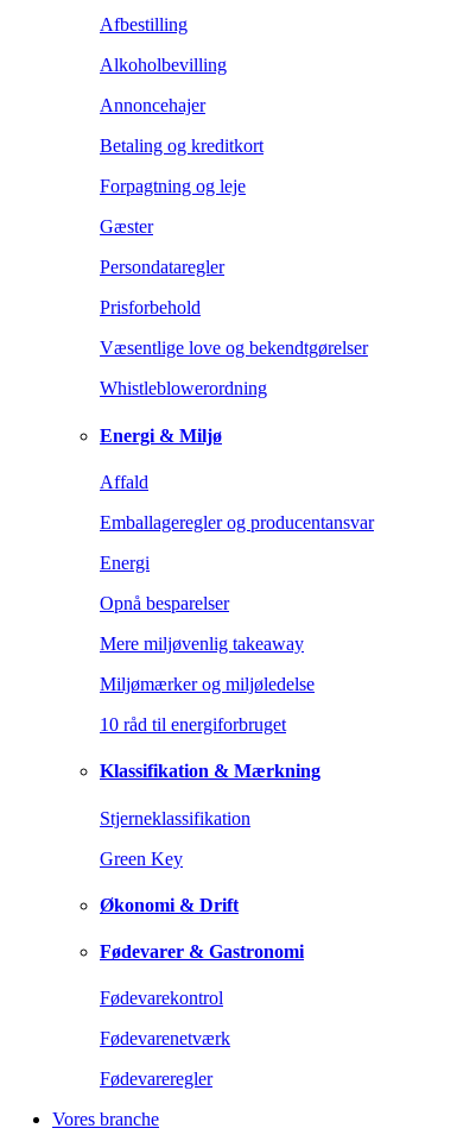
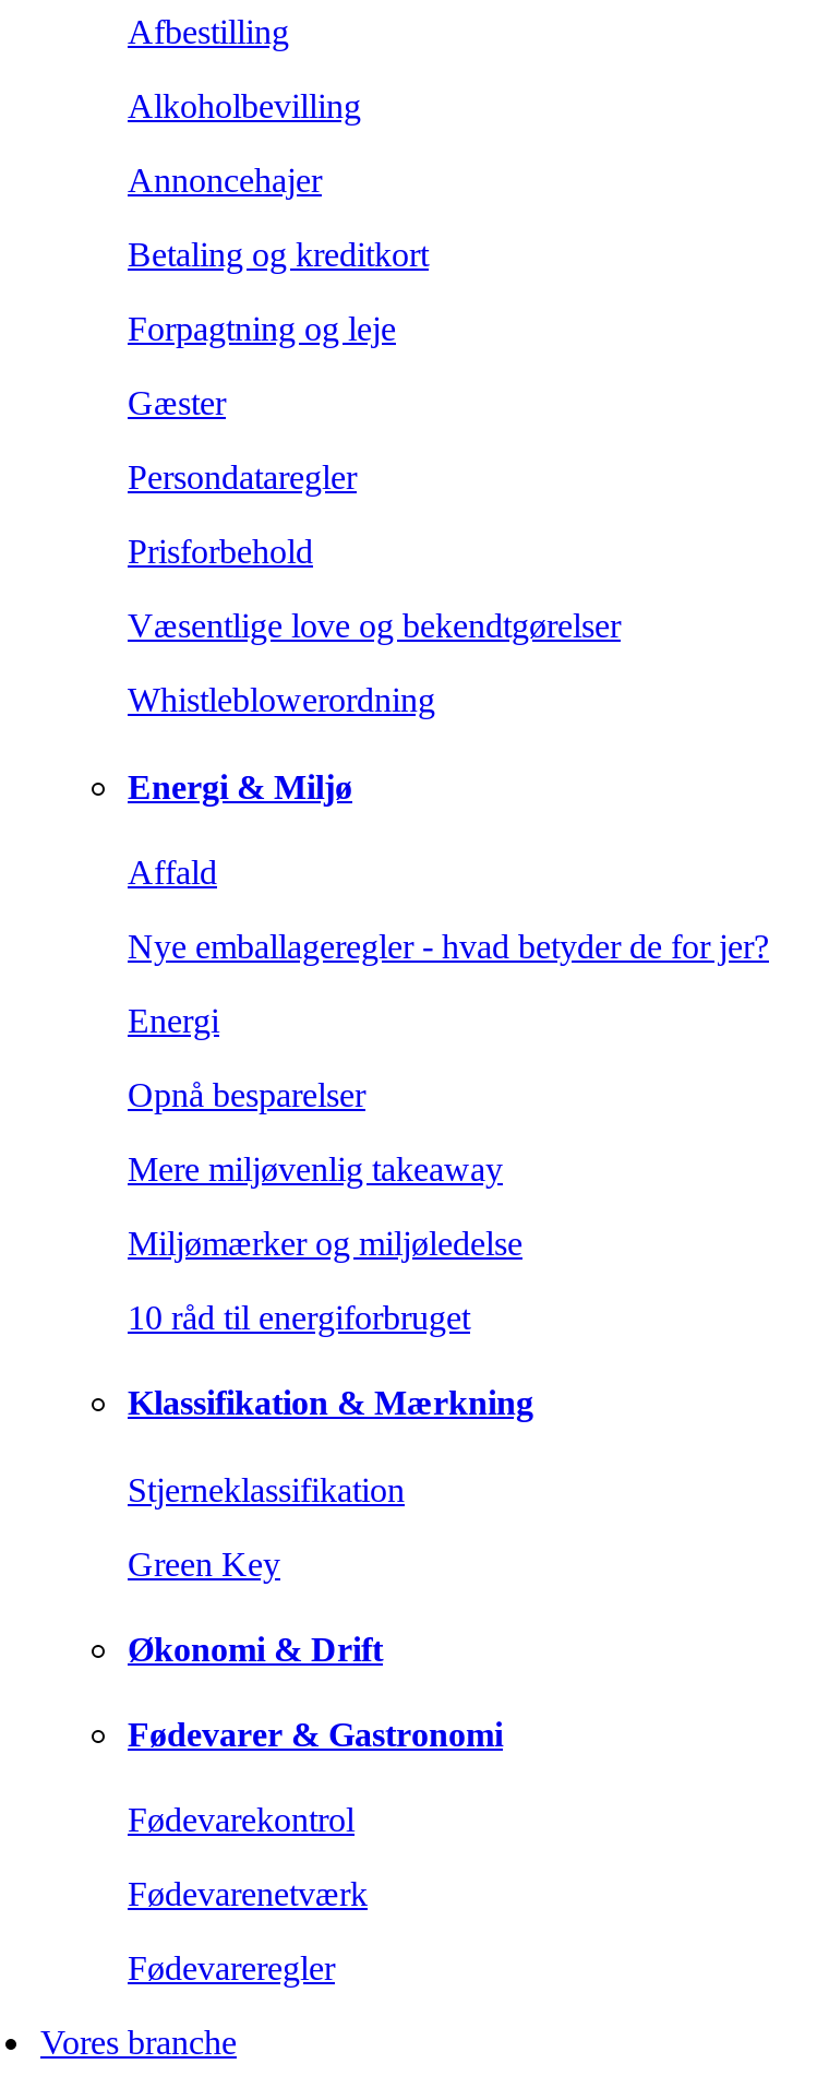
- Emballageregler og producentansvar
+ Nye emballageregler - hvad betyder de for jer?
